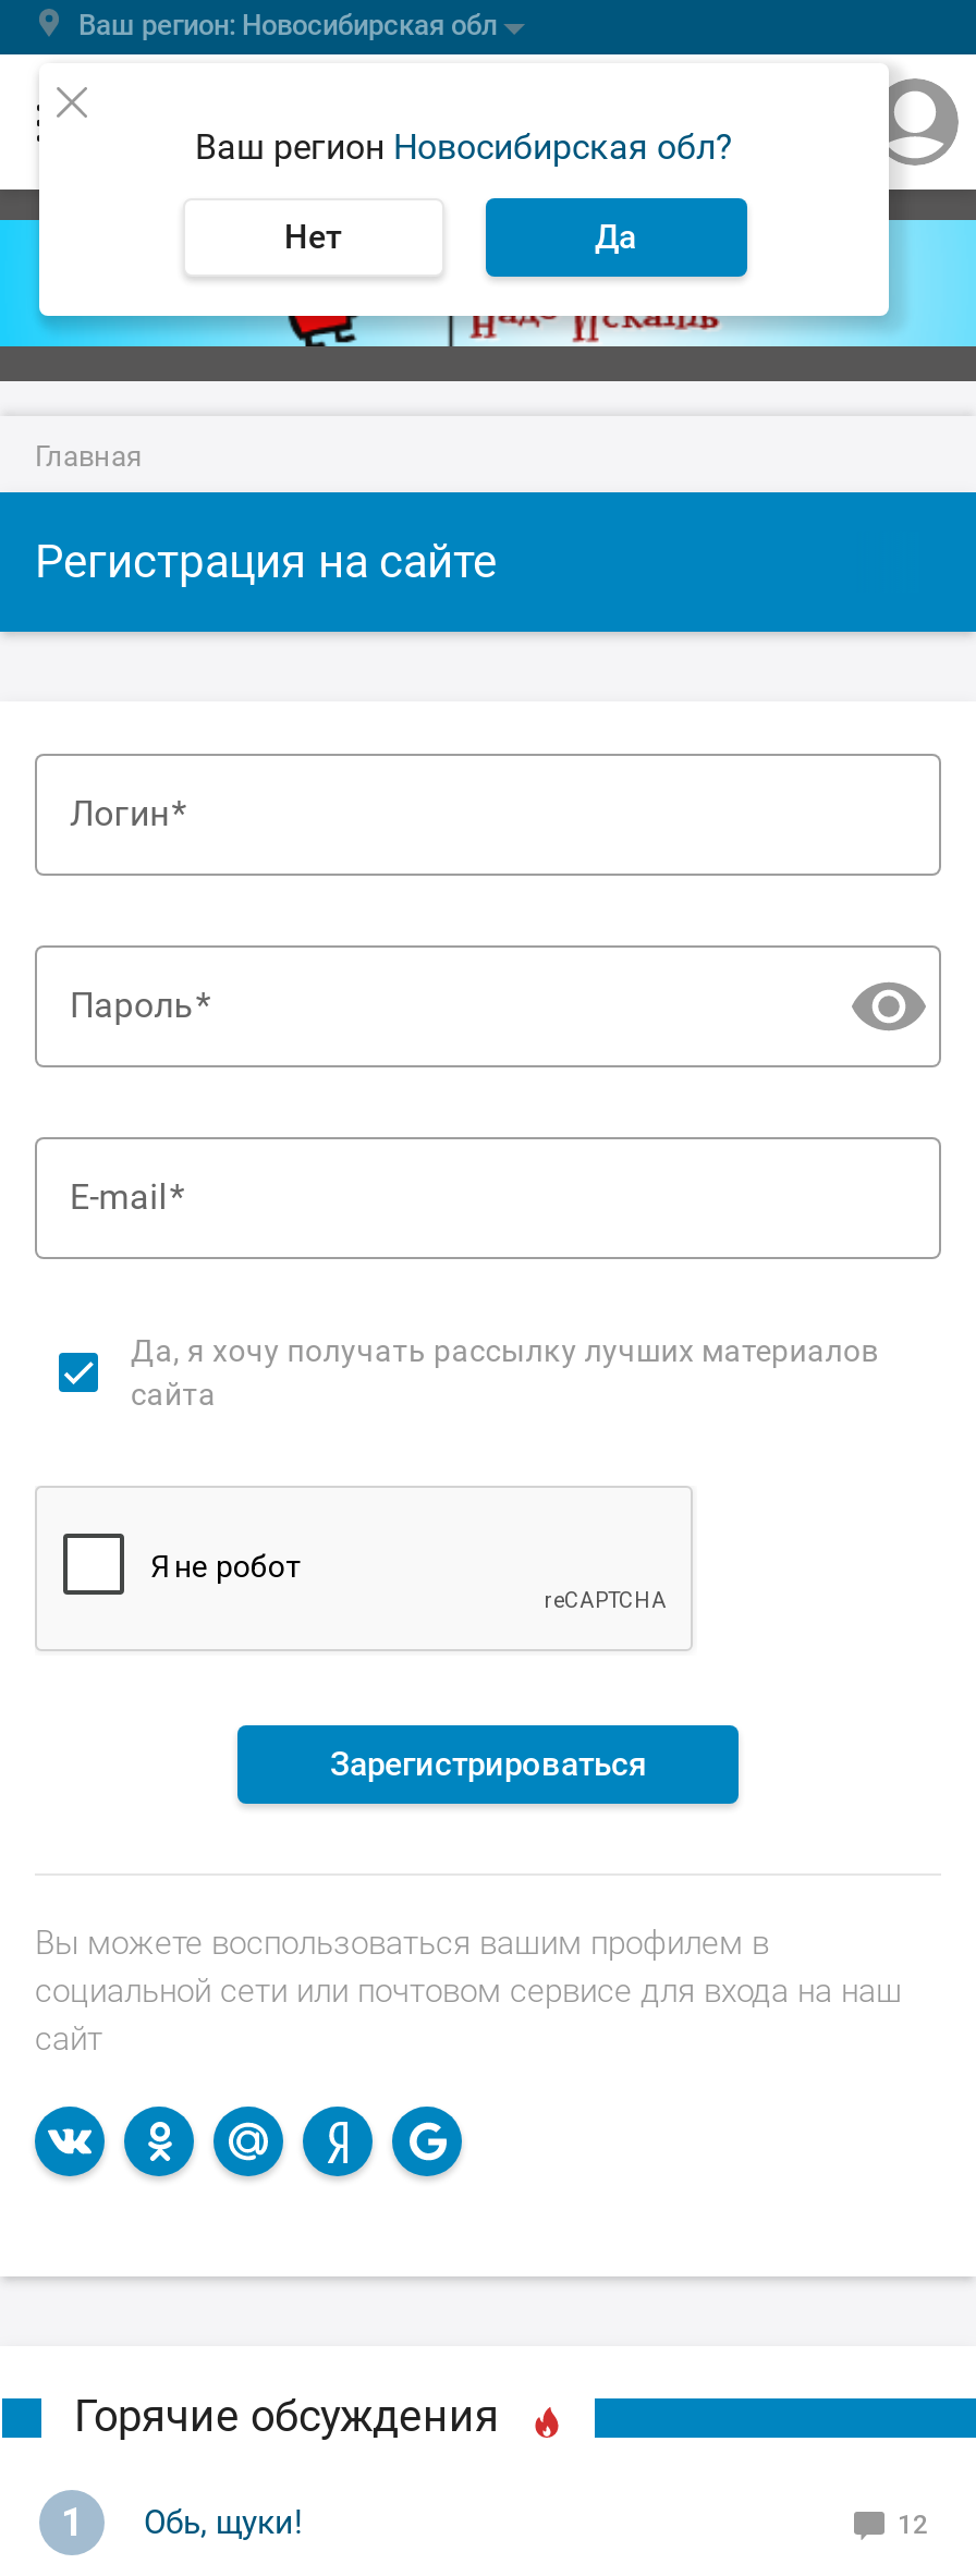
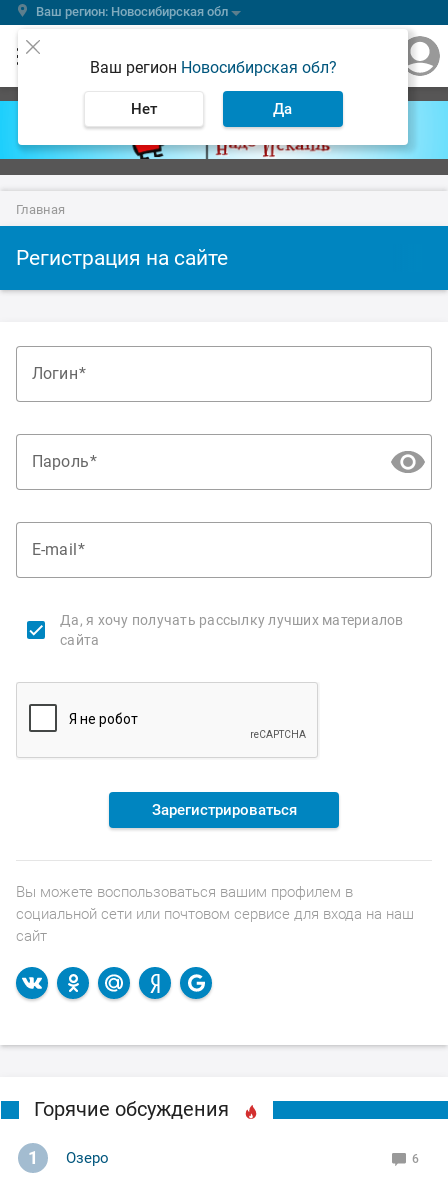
- Обь, щуки!
- 12
+ Озеро
+ 6
